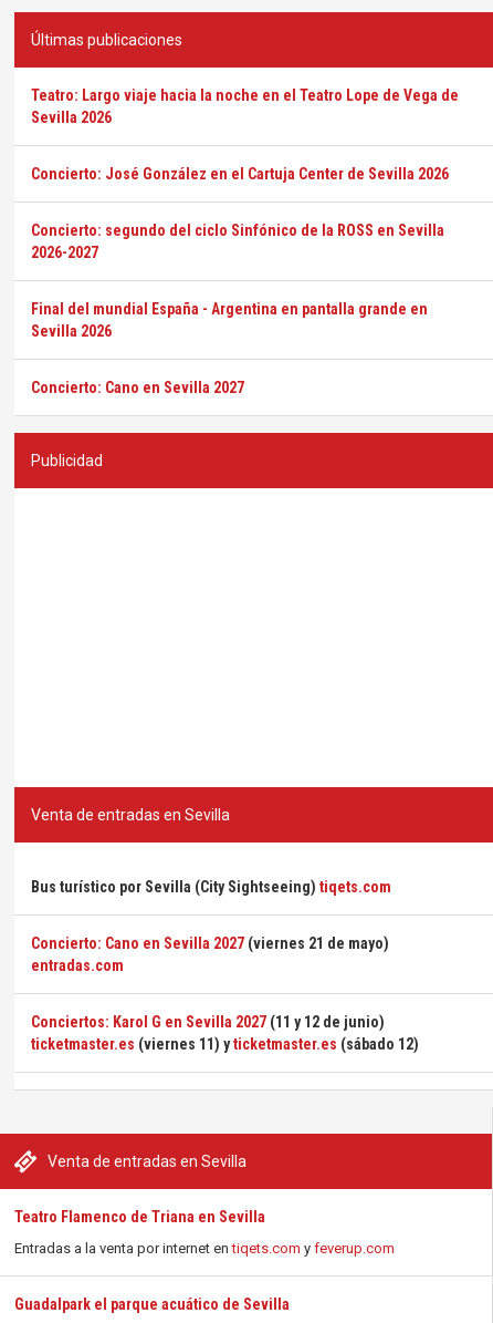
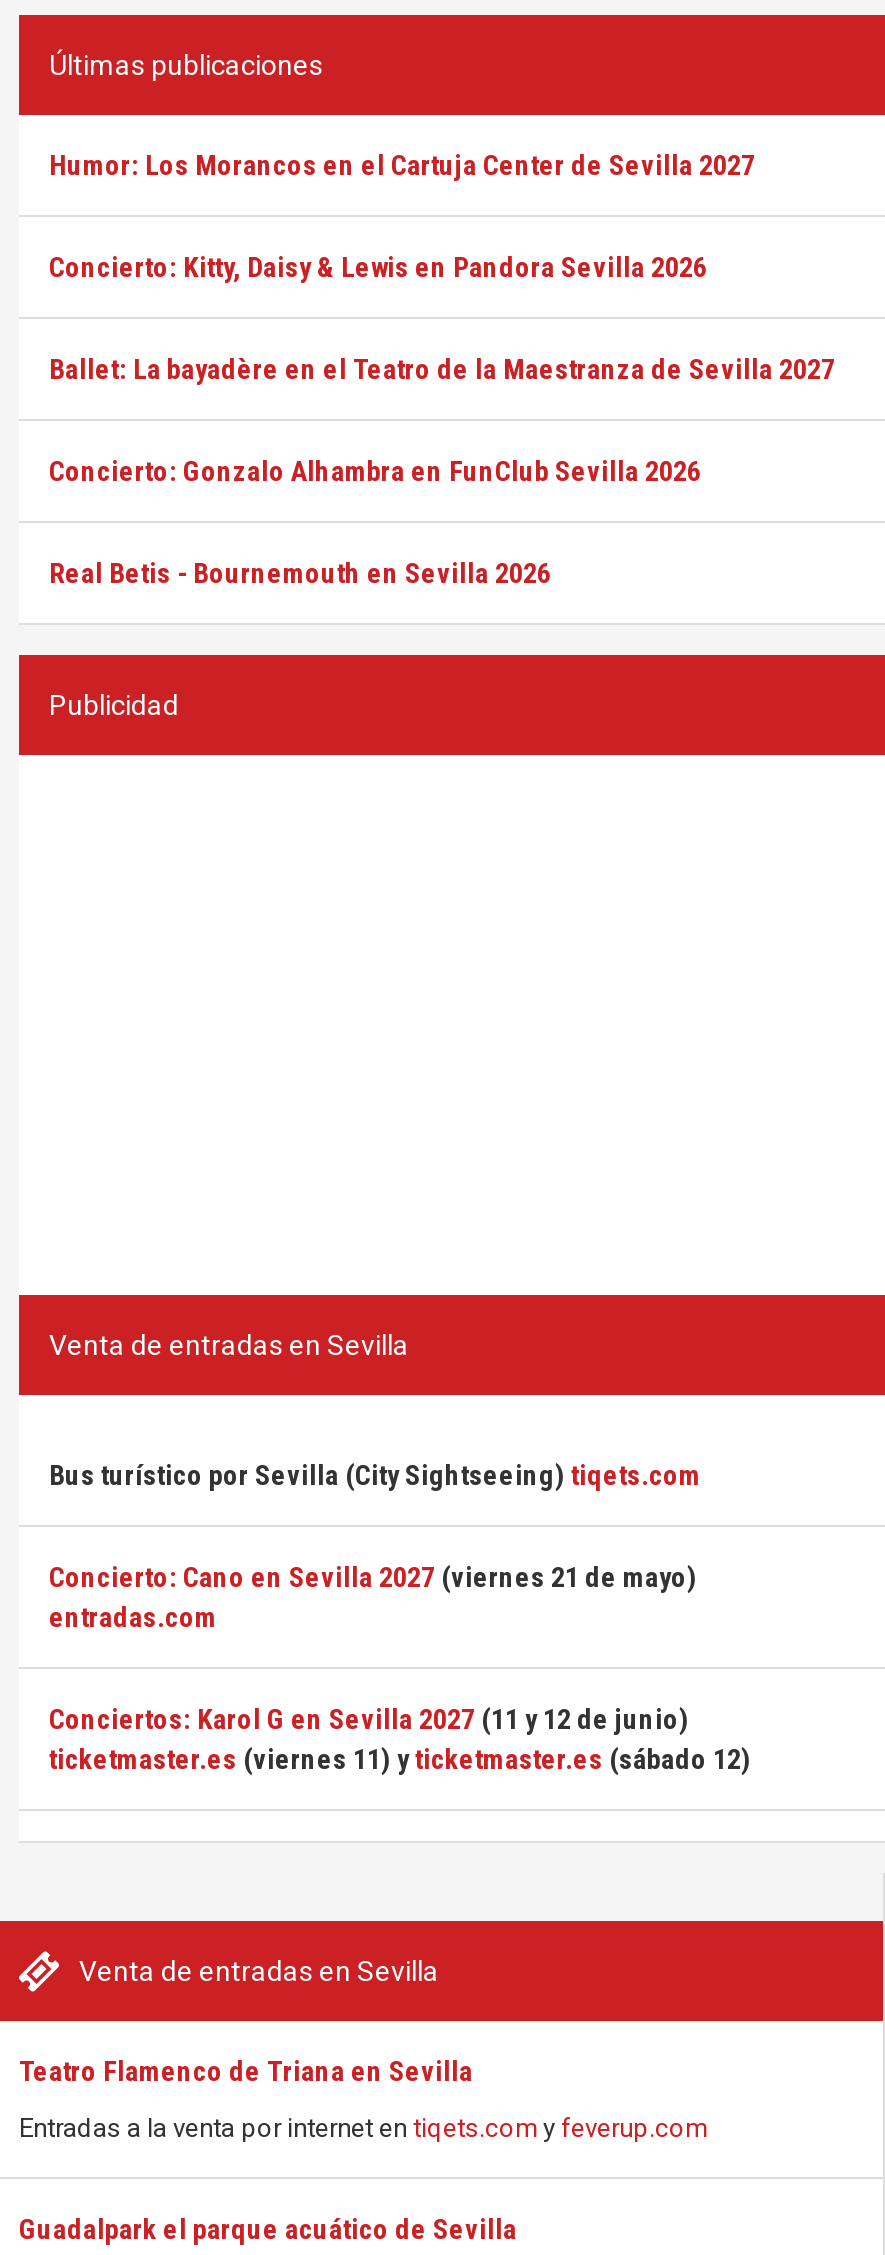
- Teatro: Largo viaje hacia la noche en el Teatro Lope de Vega de
- Sevilla 2026
+ Humor: Los Morancos en el Cartuja Center de Sevilla 2027

- Concierto: José González en el Cartuja Center de Sevilla 2026
+ Concierto: Kitty, Daisy & Lewis en Pandora Sevilla 2026

- Concierto: segundo del ciclo Sinfónico de la ROSS en Sevilla
- 2026-2027
+ Ballet: La bayadère en el Teatro de la Maestranza de Sevilla 2027

- Final del mundial España - Argentina en pantalla grande en
- Sevilla 2026
+ Concierto: Gonzalo Alhambra en FunClub Sevilla 2026

- Concierto: Cano en Sevilla 2027
+ Real Betis - Bournemouth en Sevilla 2026
